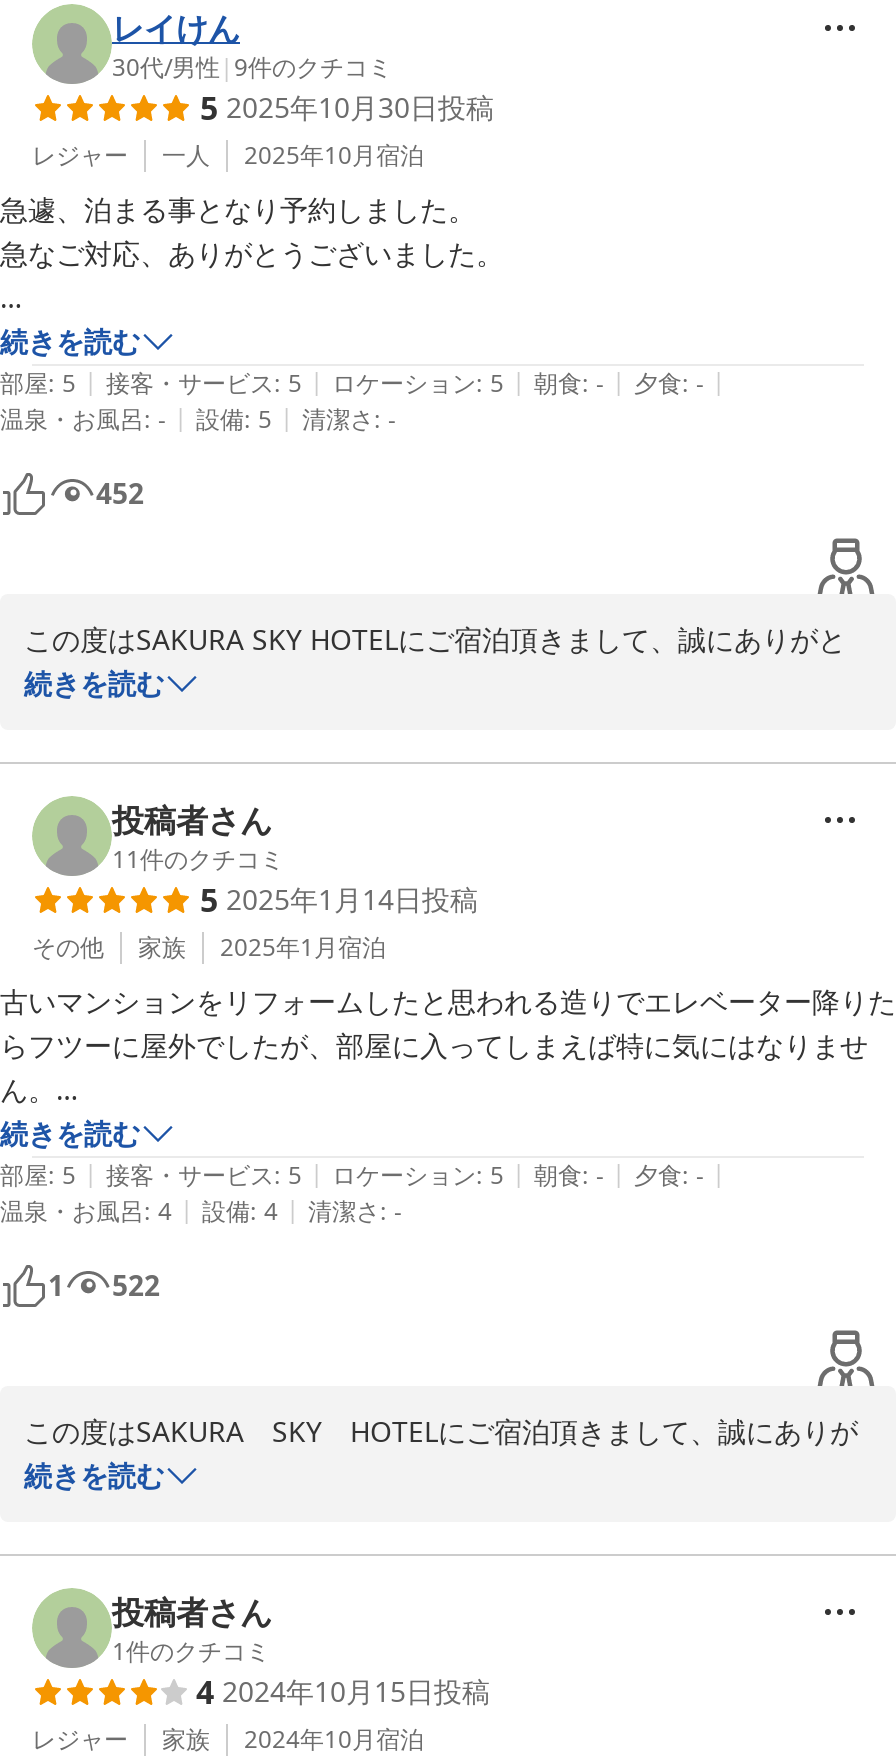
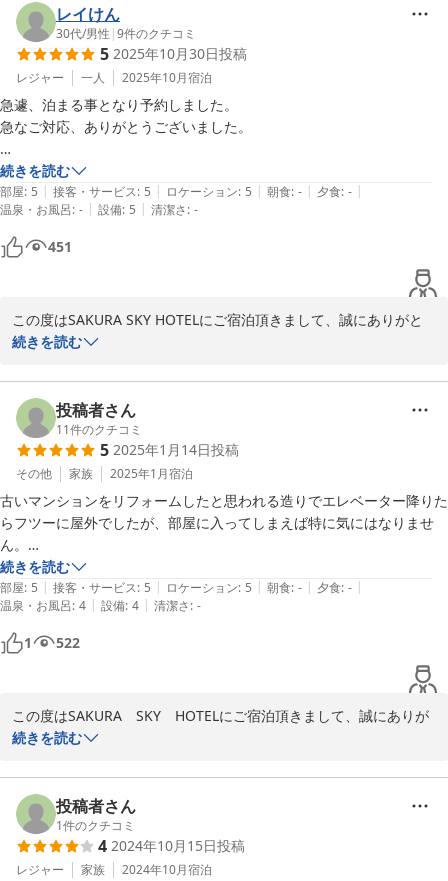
- 452
+ 451
